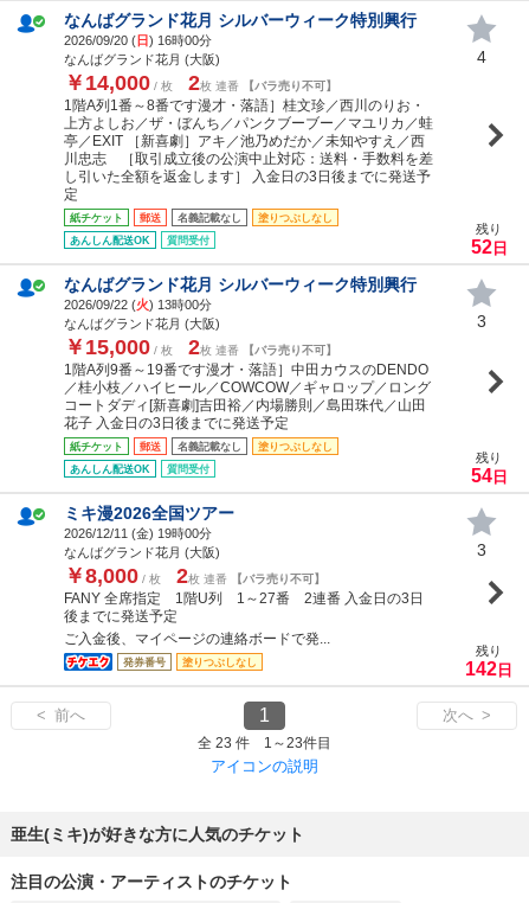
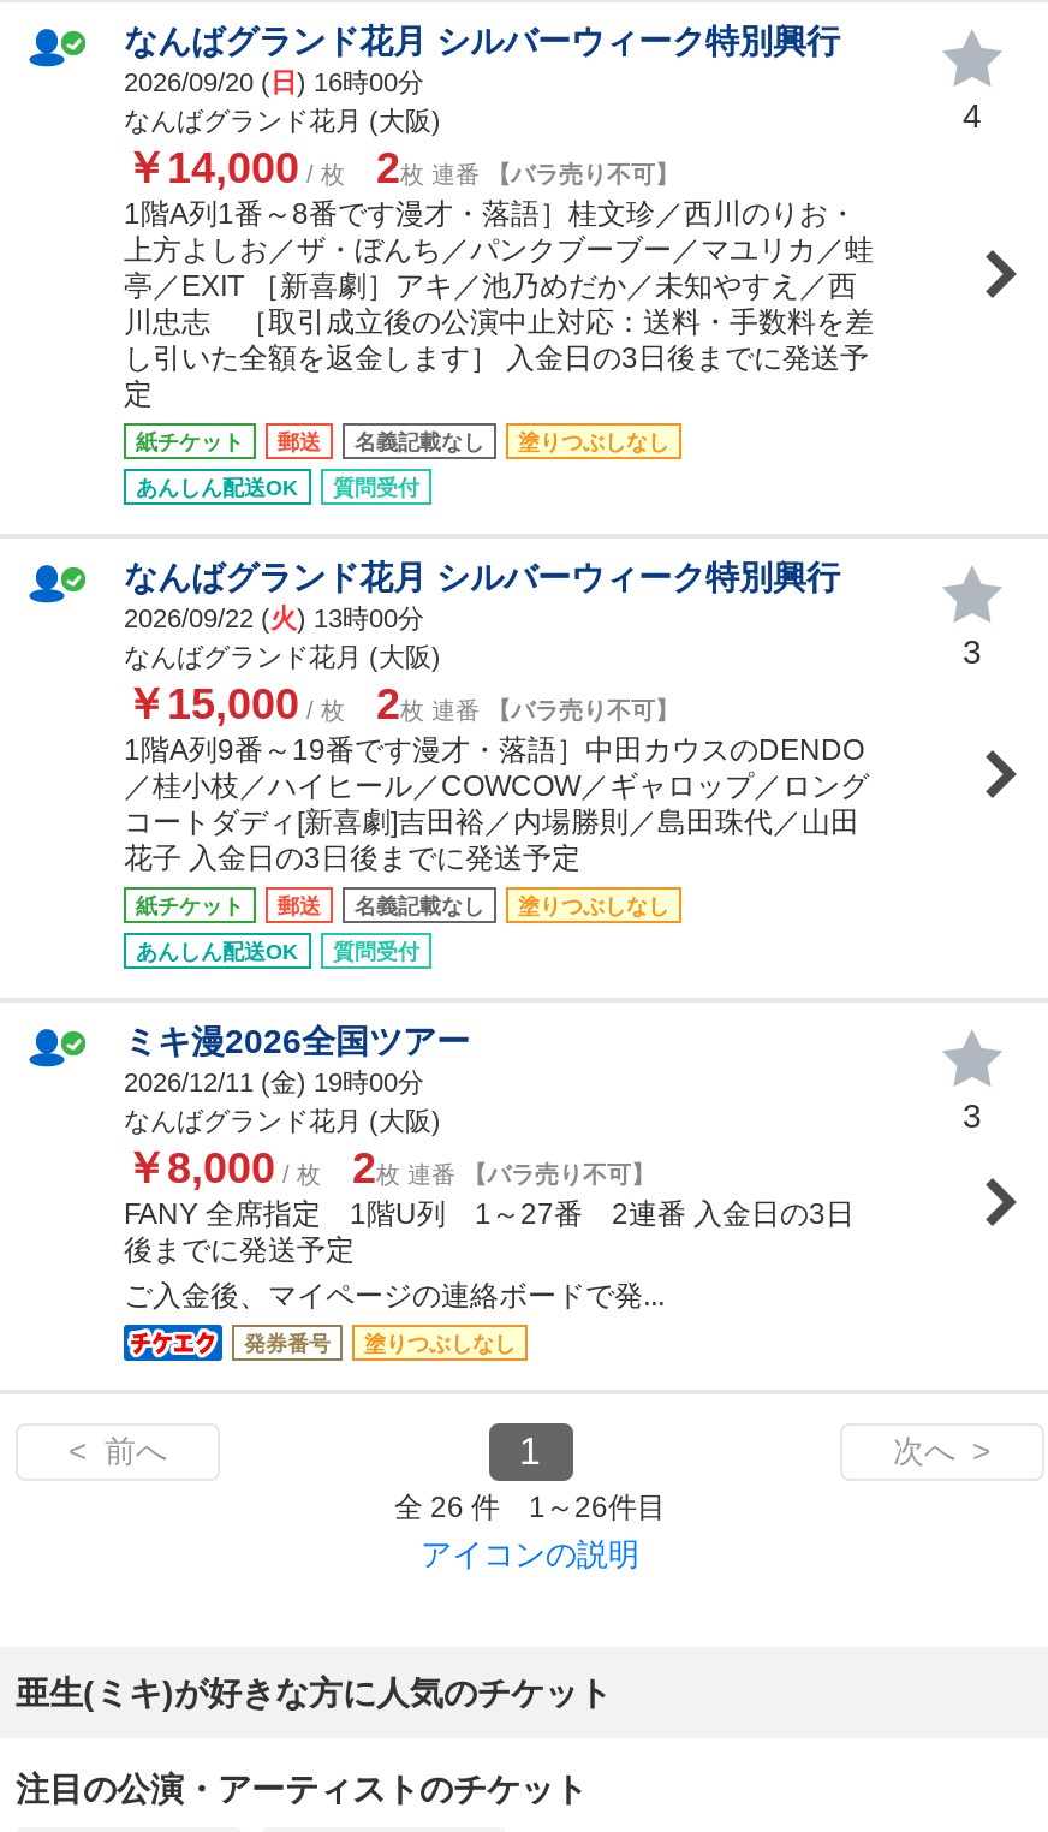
- 残り
- 52日

- 残り
- 54日

- 残り
- 142日

- 全 23 件 1～23件目
+ 全 26 件 1～26件目
